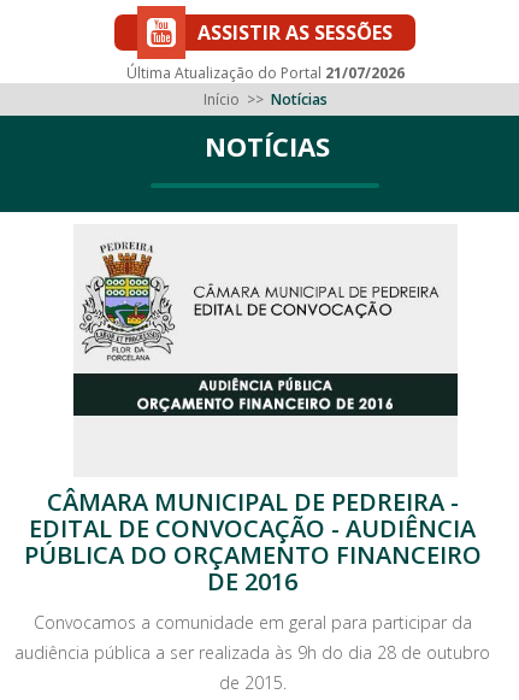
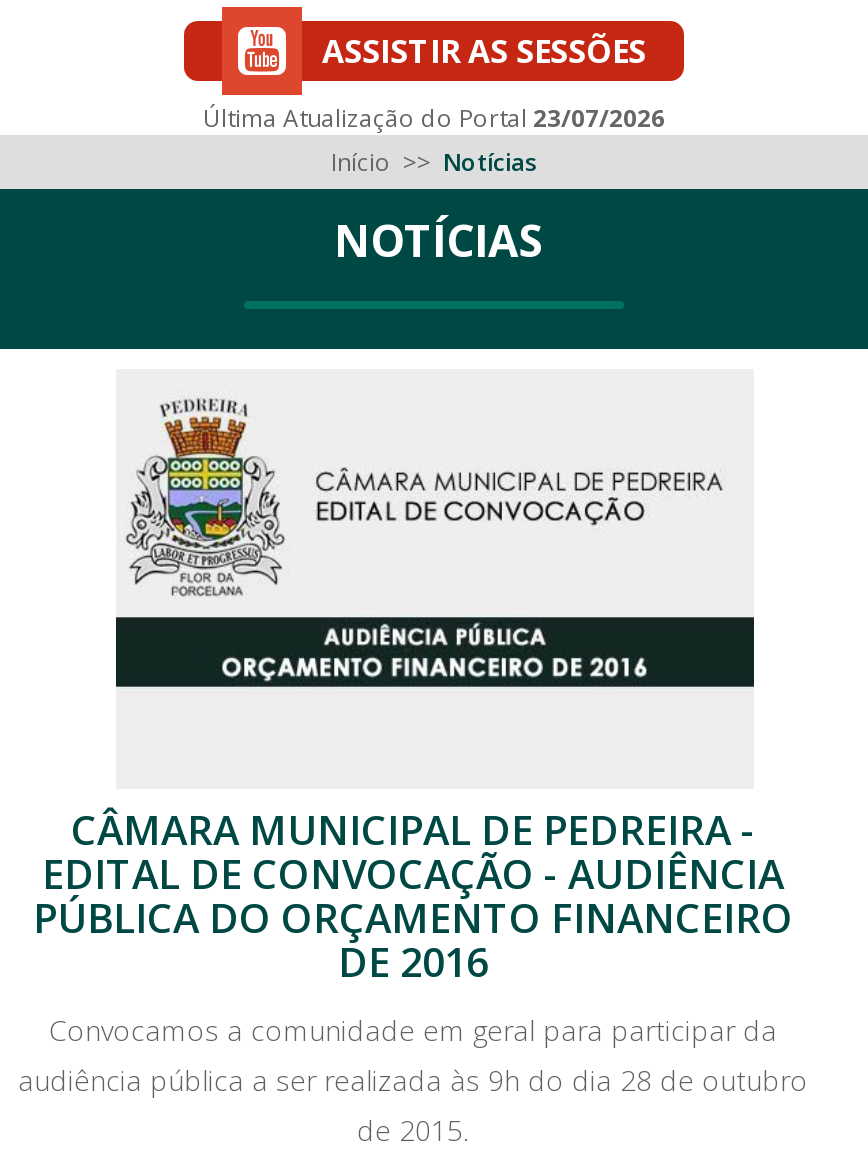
- Última Atualização do Portal 21/07/2026
+ Última Atualização do Portal 23/07/2026
